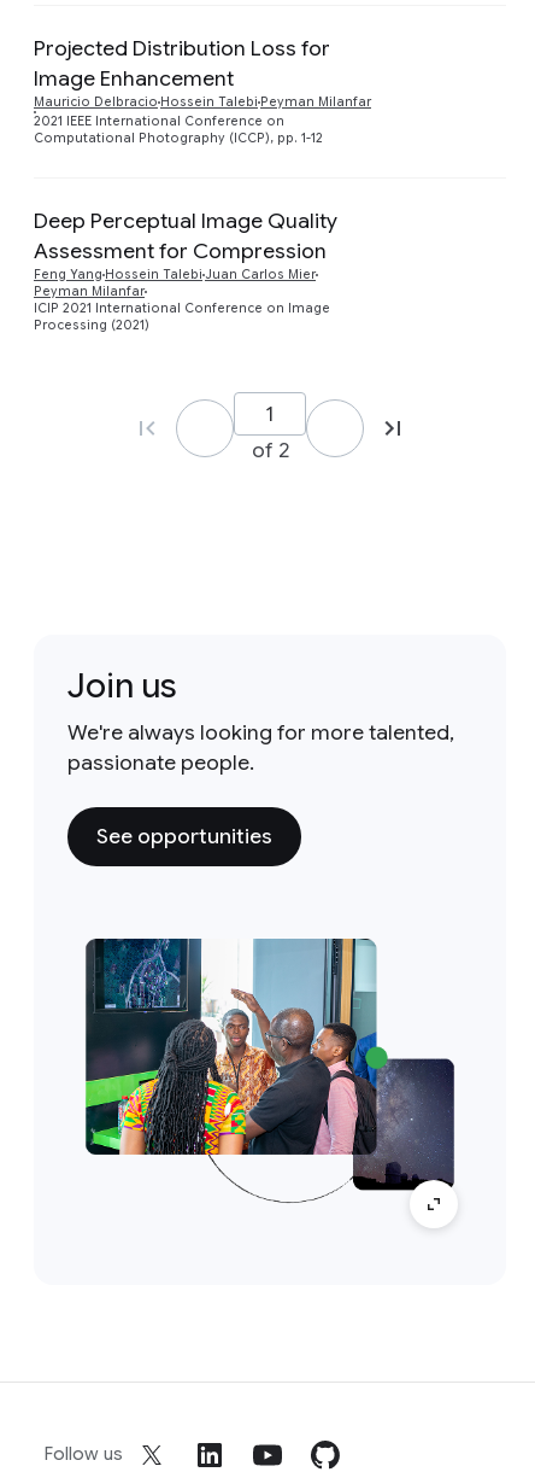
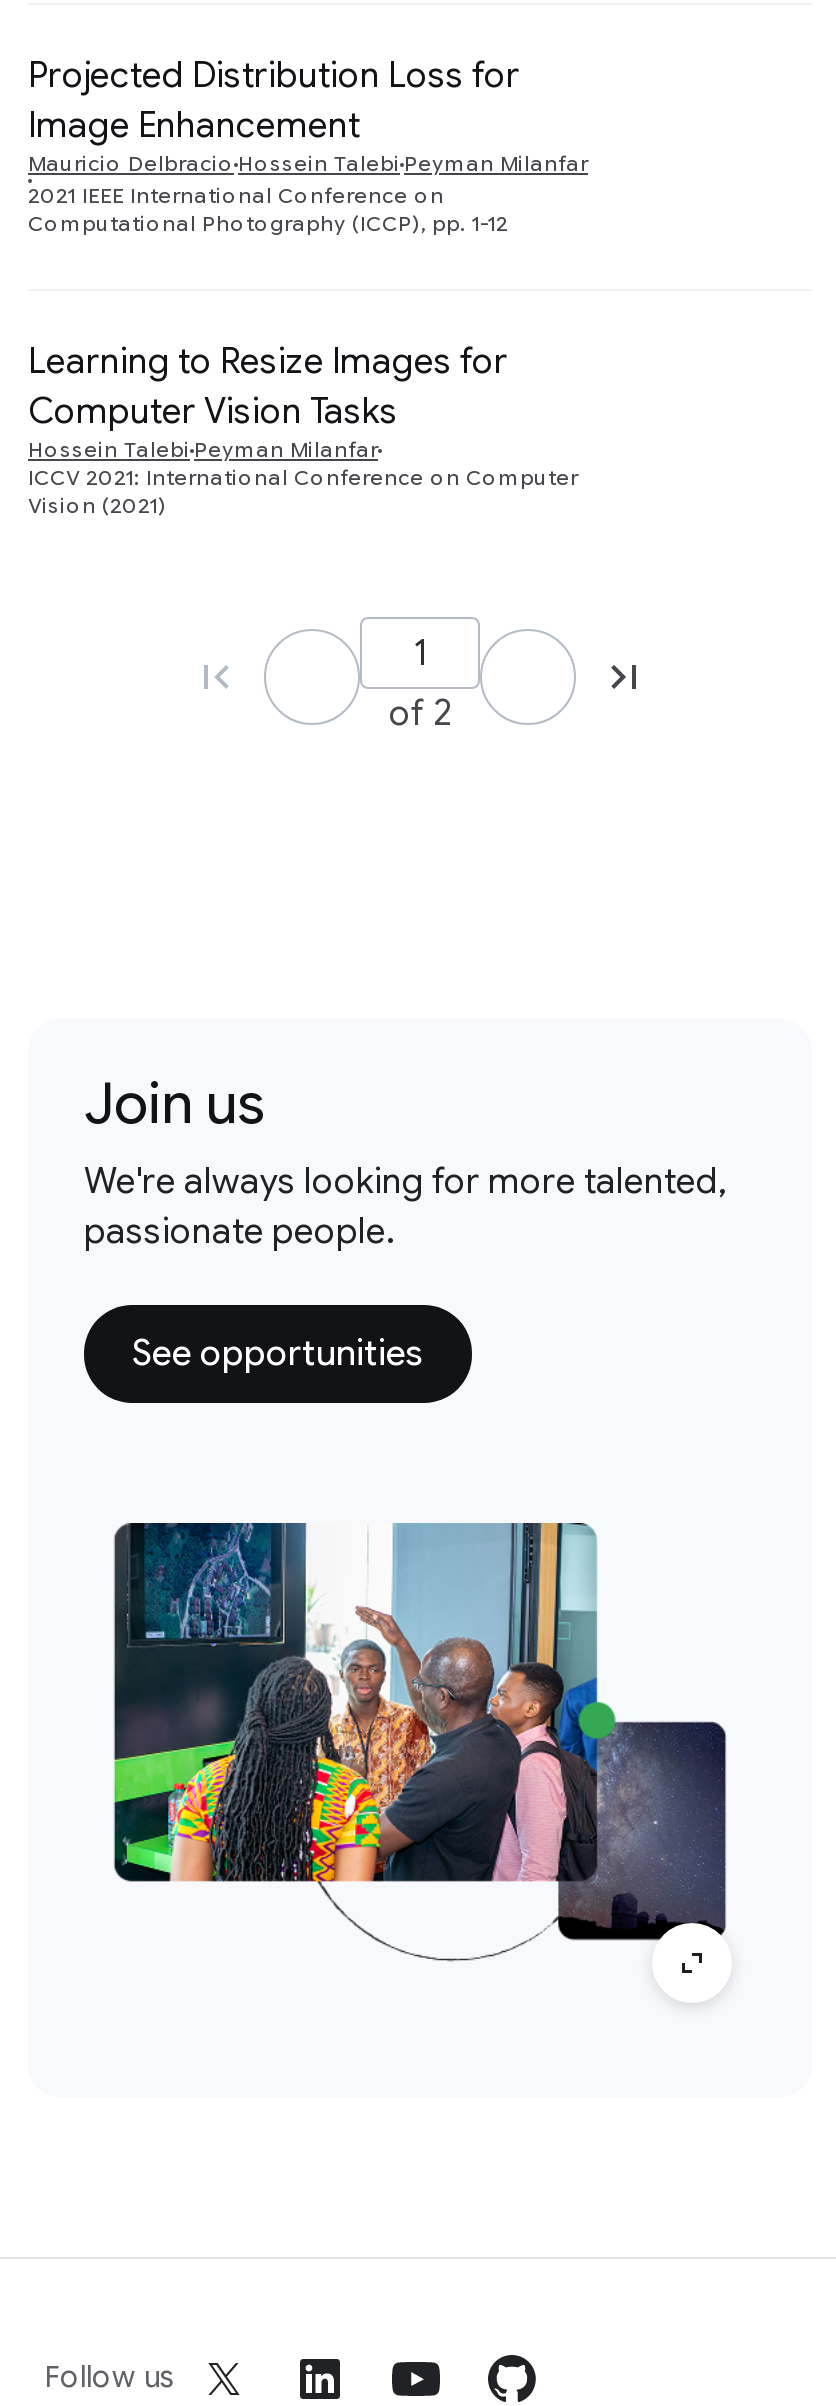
- Deep Perceptual Image Quality
- Assessment for Compression
- Feng Yang Hossein Talebi Juan Carlos Mier
- Peyman Milanfar
- ICIP 2021 International Conference on Image
- Processing (2021)
+ Learning to Resize Images for
+ Computer Vision Tasks
+ Hossein Talebi Peyman Milanfar
+ ICCV 2021: International Conference on Computer
+ Vision (2021)
